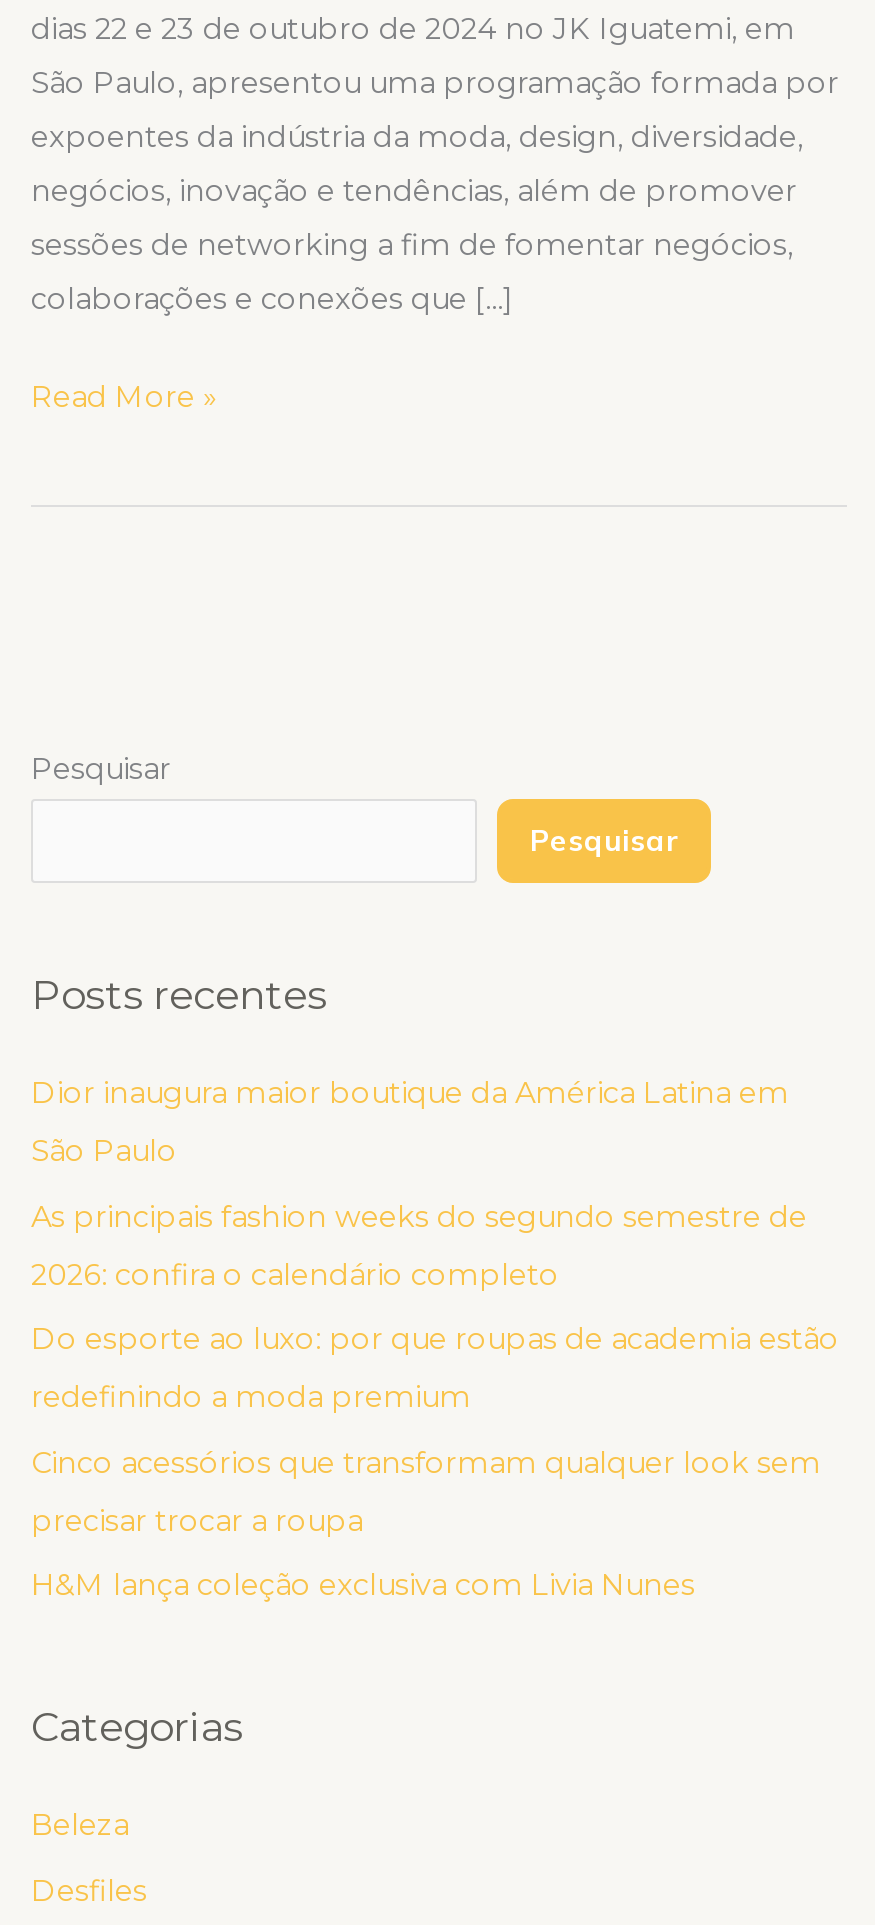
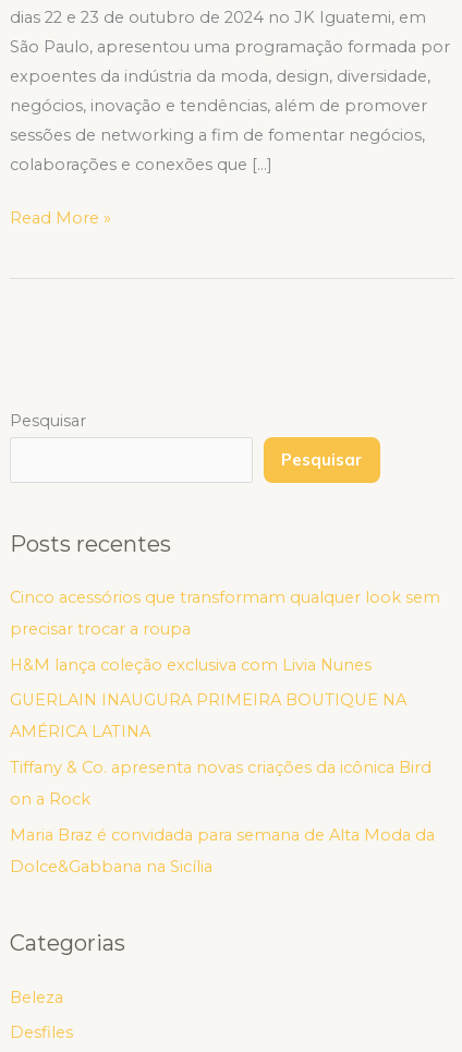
- Dior inaugura maior boutique da América Latina em
- São Paulo
- As principais fashion weeks do segundo semestre de
- 2026: confira o calendário completo
- Do esporte ao luxo: por que roupas de academia estão
- redefinindo a moda premium

moved up: Cinco acessórios que transformam qualquer look sem | precisar trocar a roupa | H&M lança coleção exclusiva com Livia Nunes

+ GUERLAIN INAUGURA PRIMEIRA BOUTIQUE NA
+ AMÉRICA LATINA
+ Tiffany & Co. apresenta novas criações da icônica Bird
+ on a Rock
+ Maria Braz é convidada para semana de Alta Moda da
+ Dolce&Gabbana na Sicília
